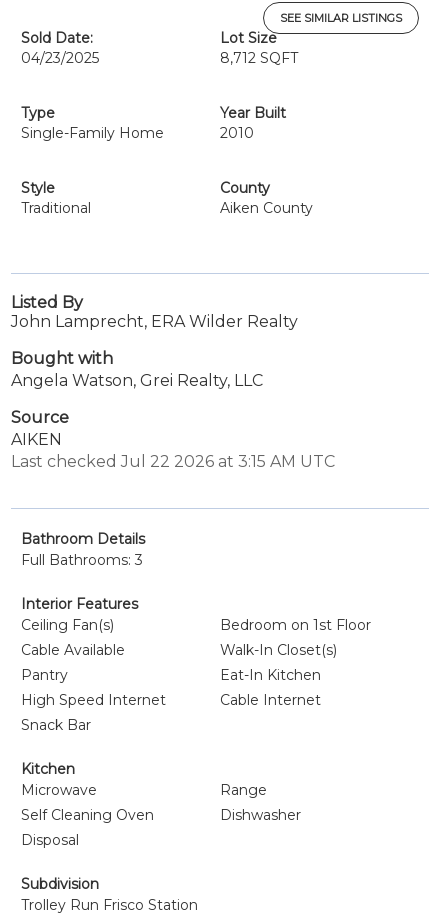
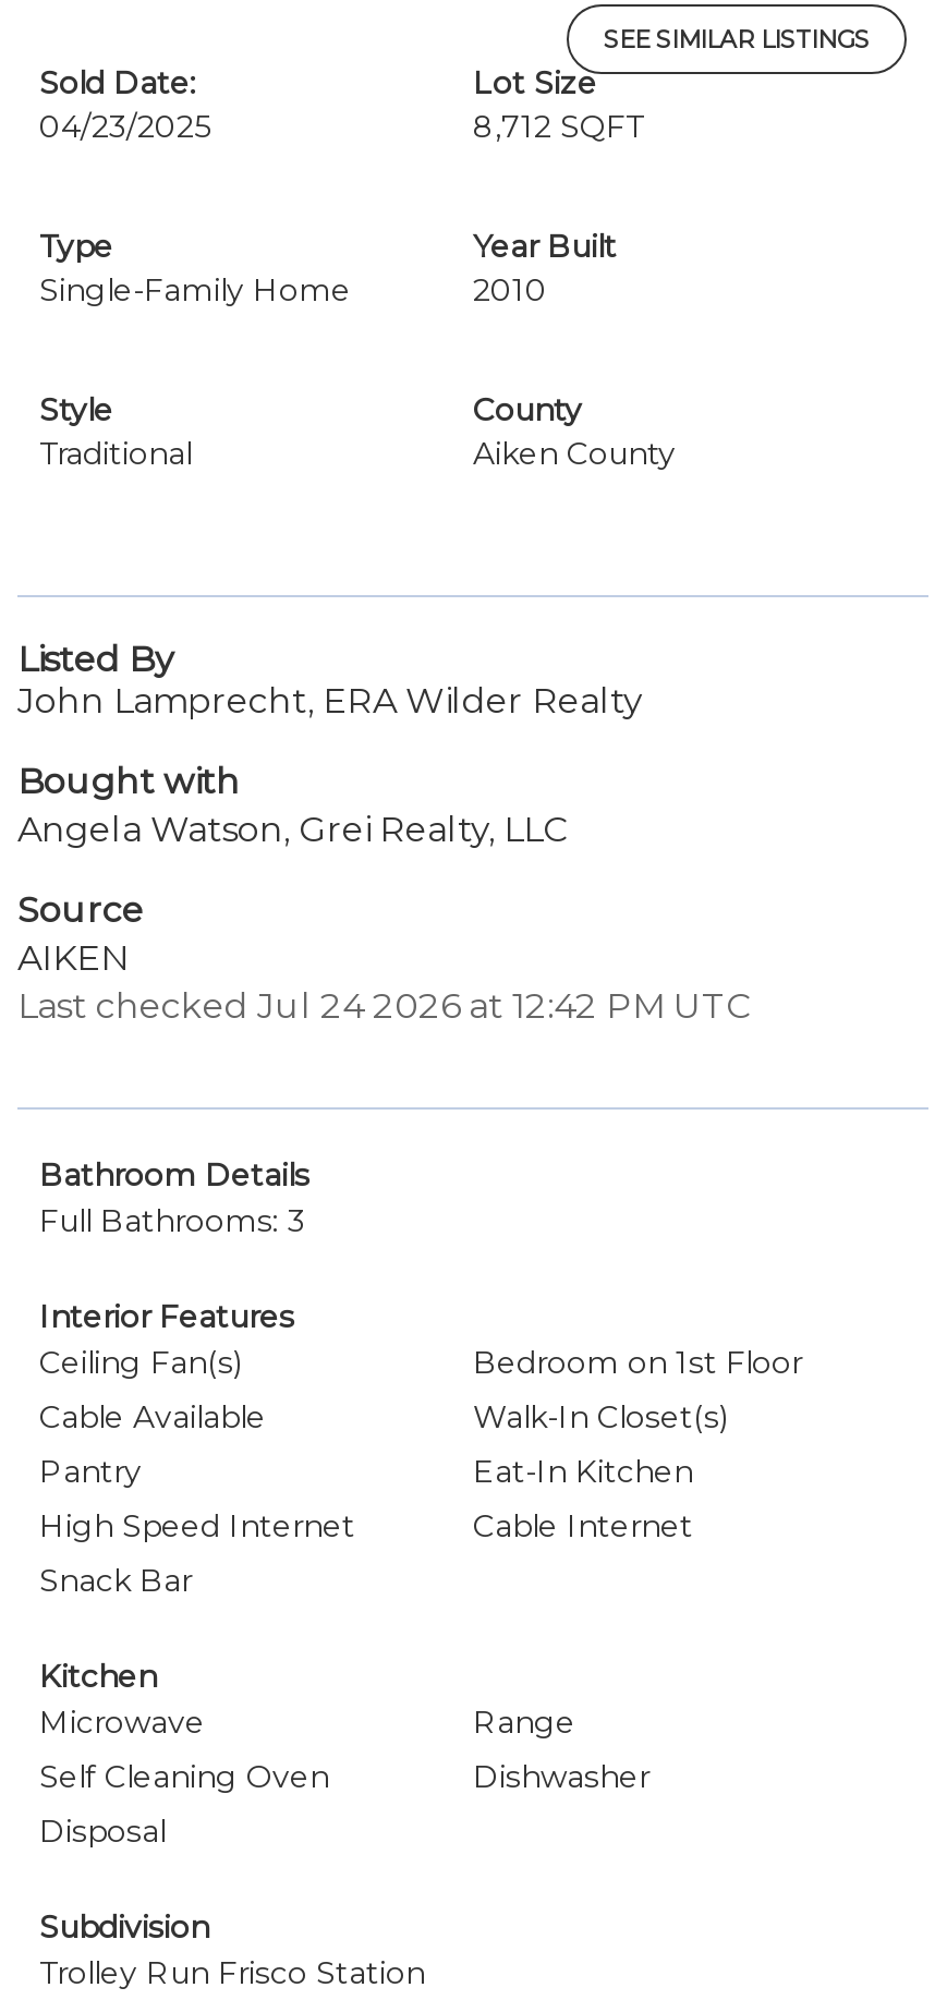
- Last checked Jul 22 2026 at 3:15 AM UTC
+ Last checked Jul 24 2026 at 12:42 PM UTC
